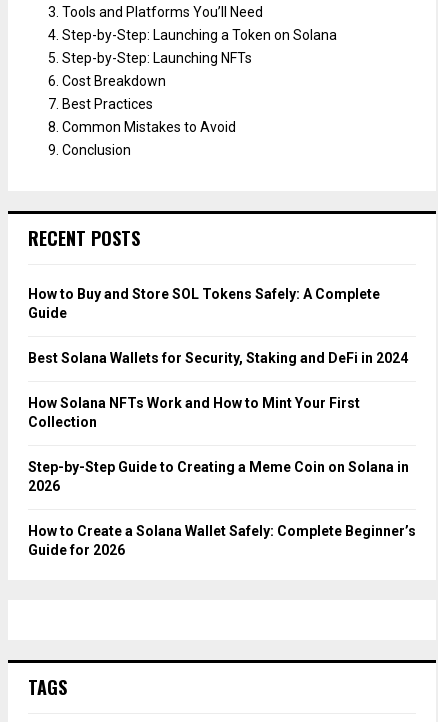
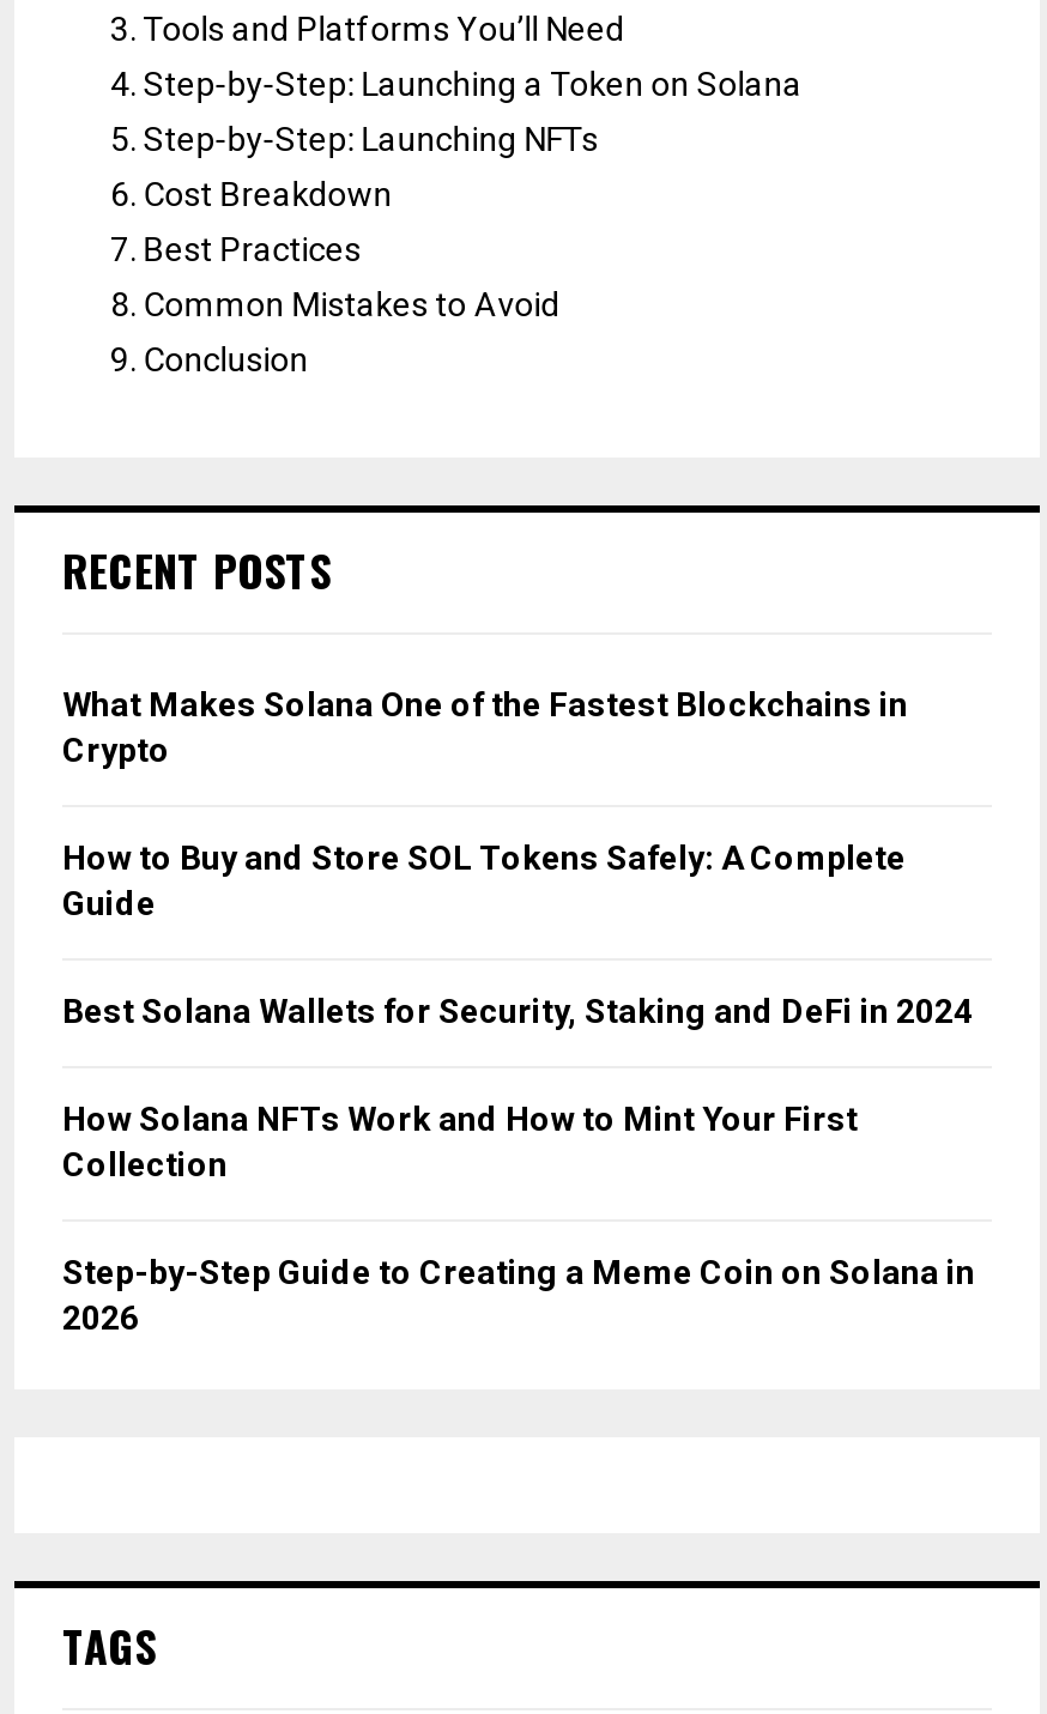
+ What Makes Solana One of the Fastest Blockchains in
+ Crypto

moved down: How to Buy and Store SOL Tokens Safely: A Complete | Guide | Best Solana Wallets for Security, Staking and DeFi in 2024 | How Solana NFTs Work and How to Mint Your First | Collection | Step-by-Step Guide to Creating a Meme Coin on Solana in | 2026

- How to Create a Solana Wallet Safely: Complete Beginner’s
- Guide for 2026
